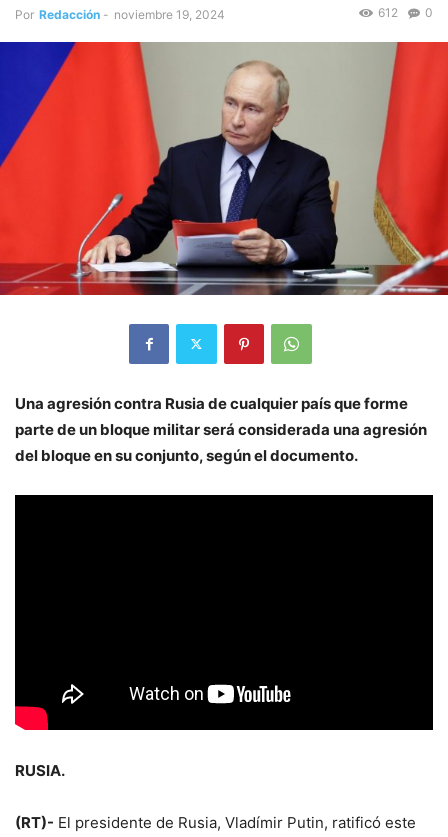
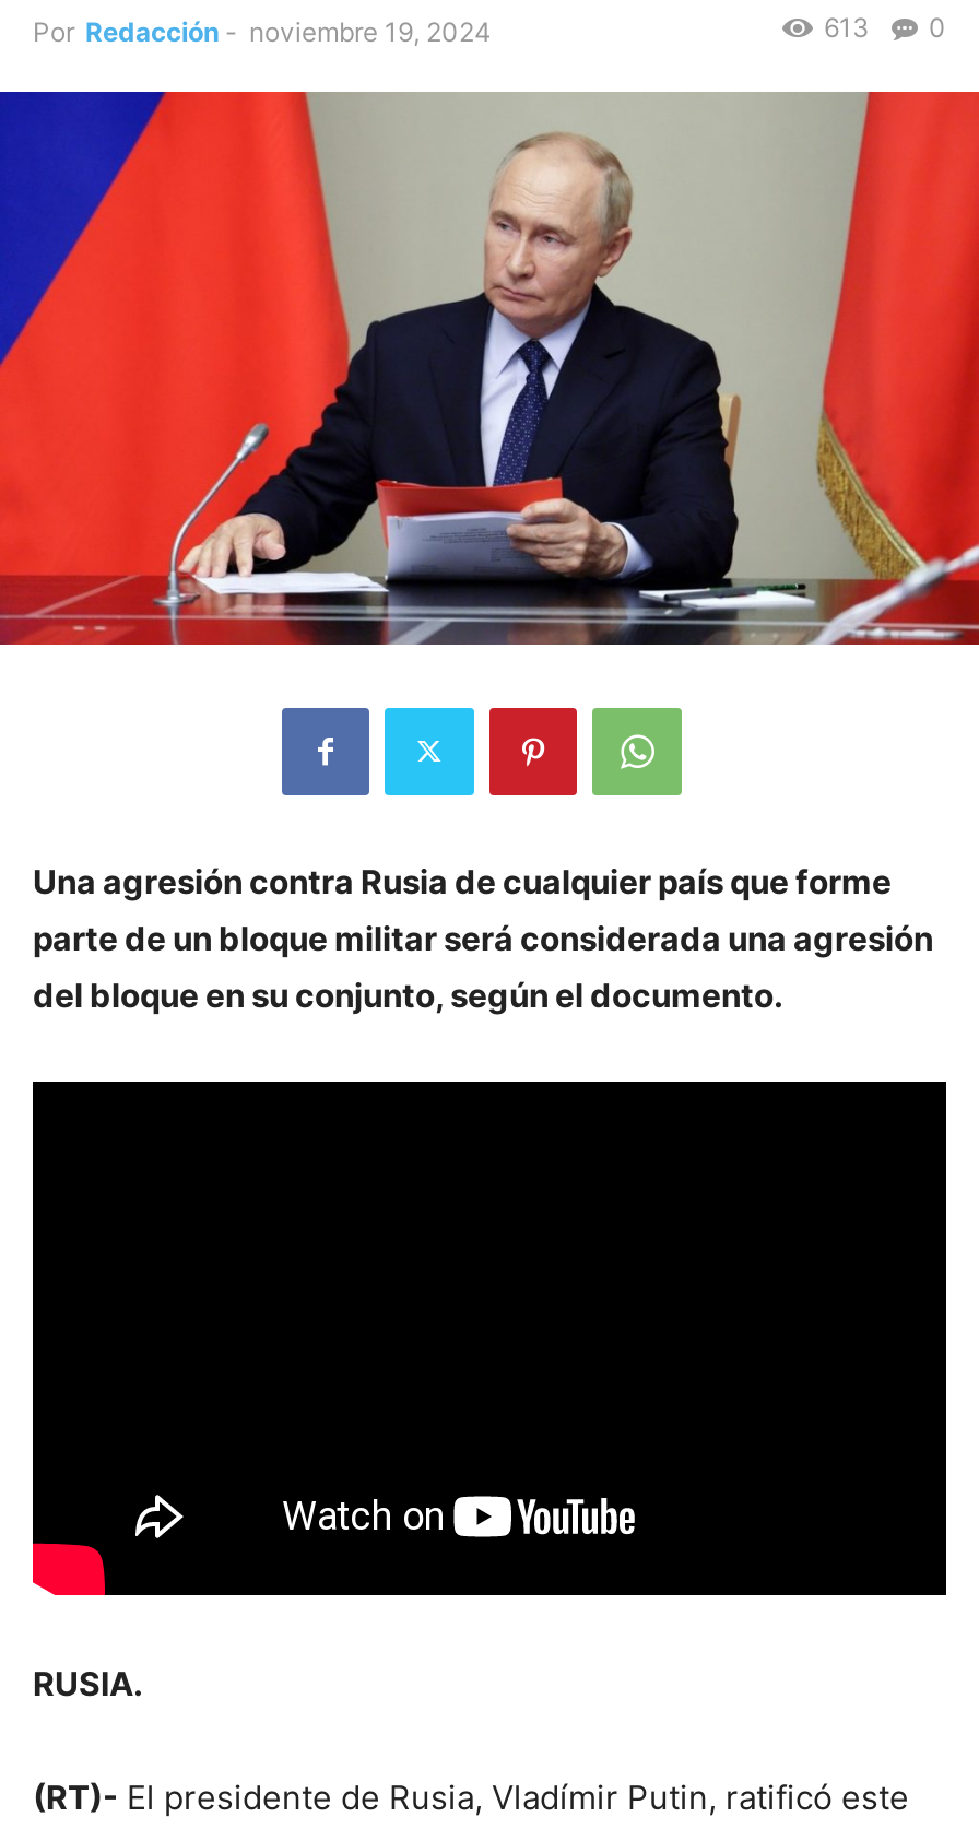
- 612 0
+ 613 0
